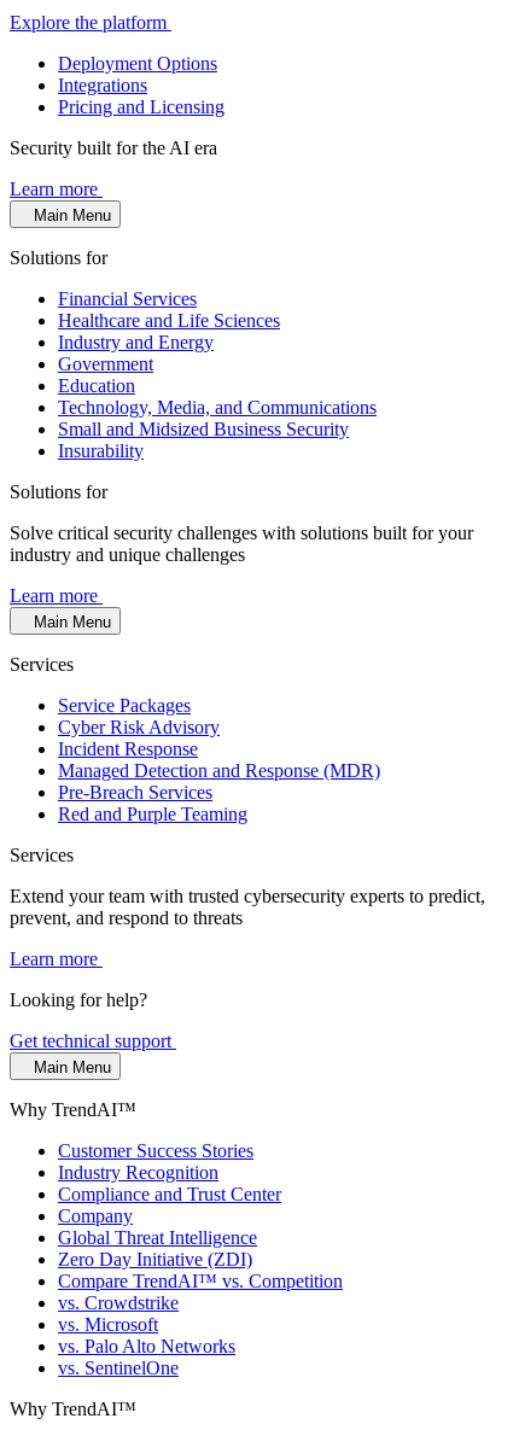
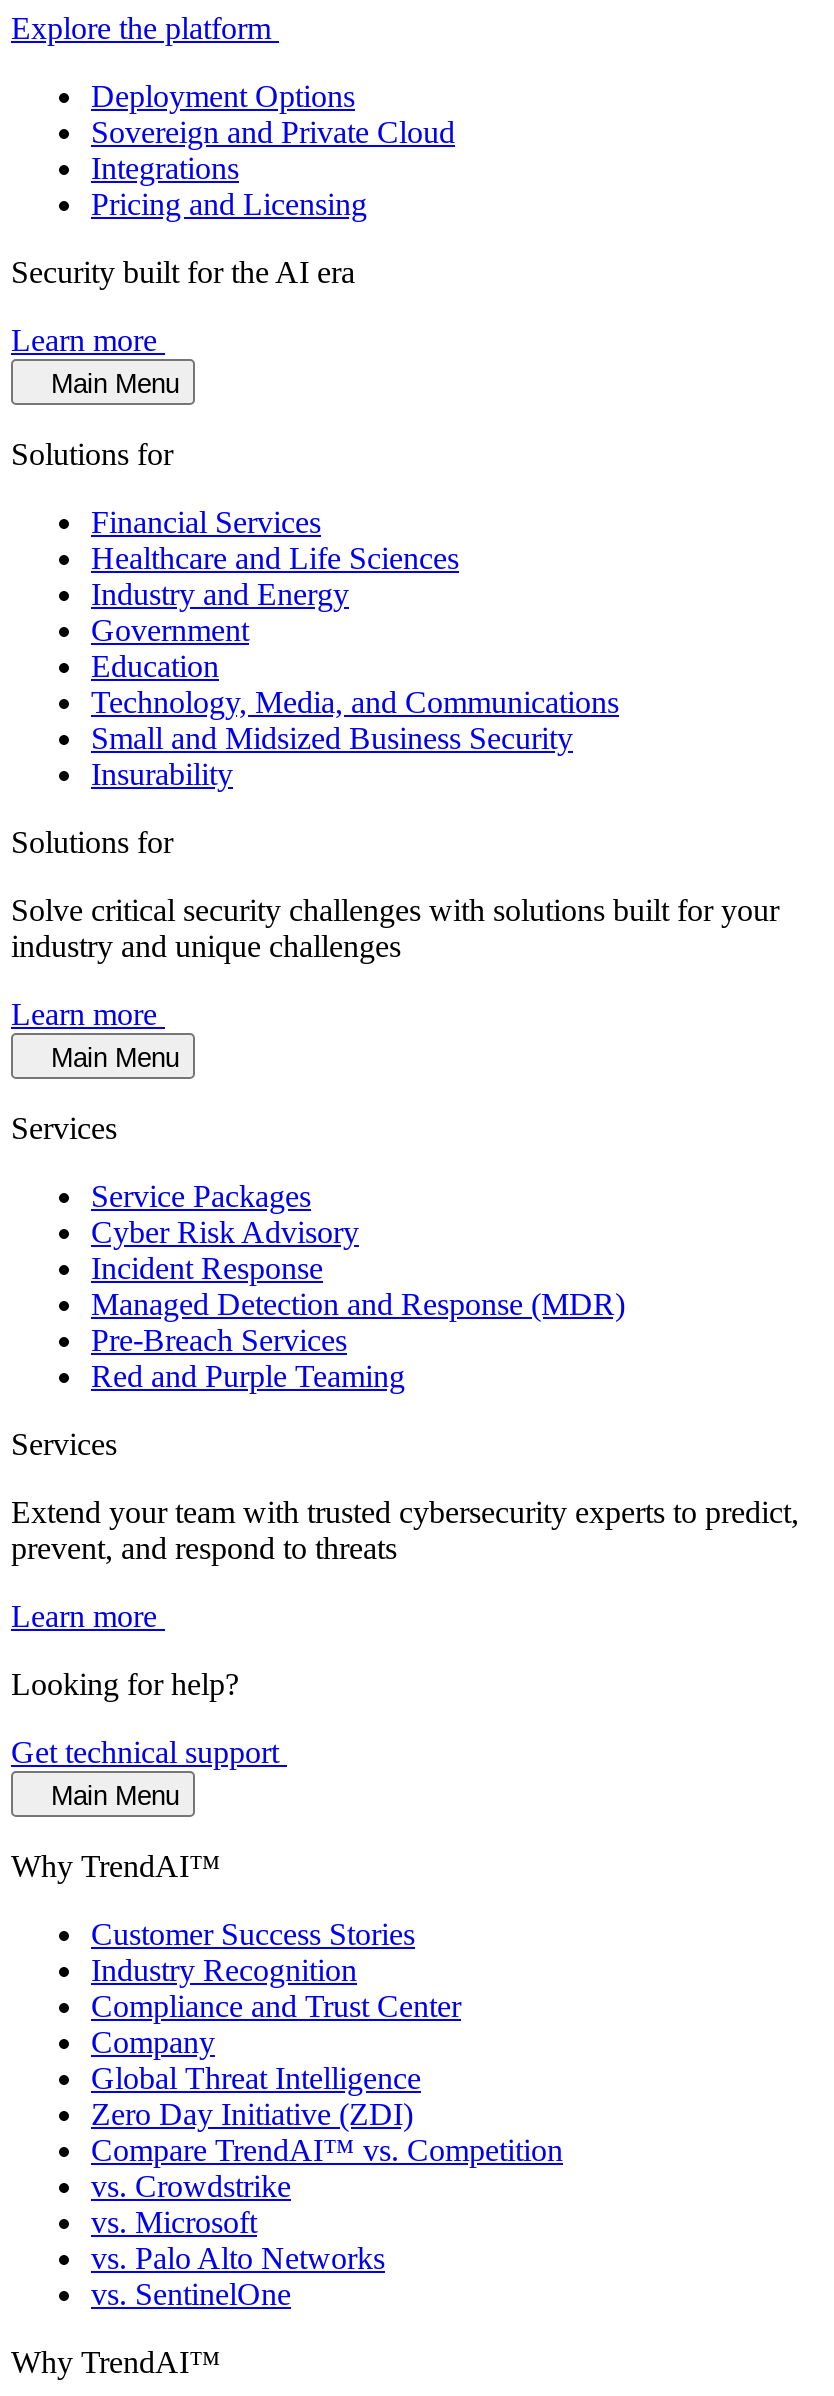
+ Sovereign and Private Cloud
